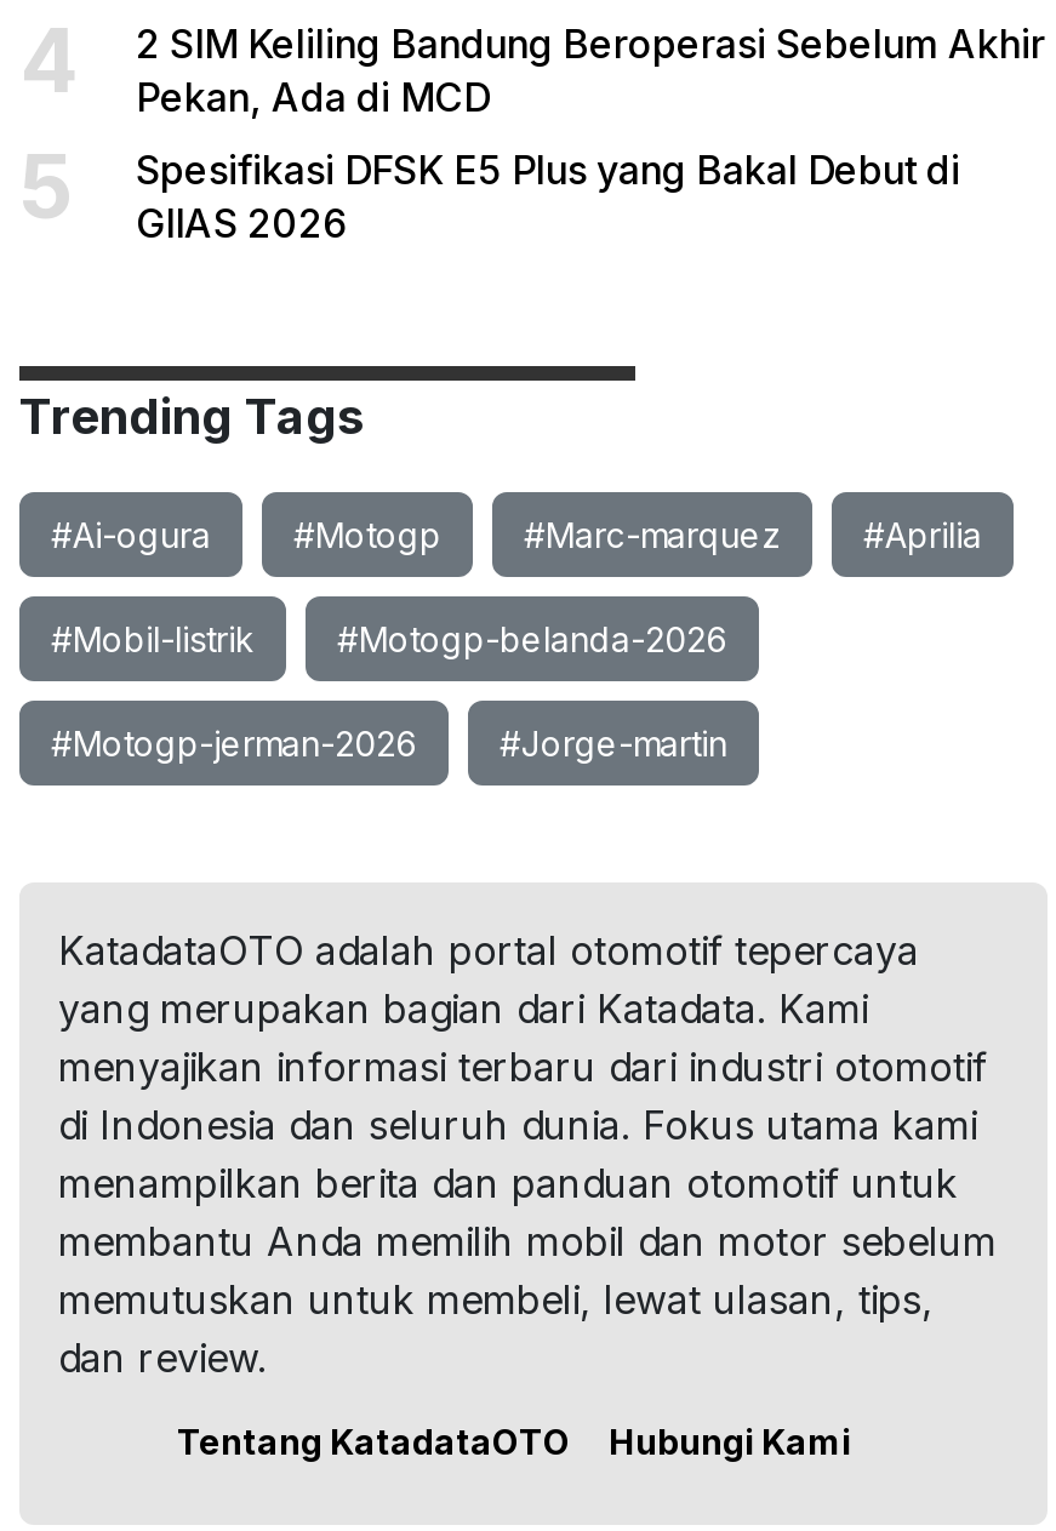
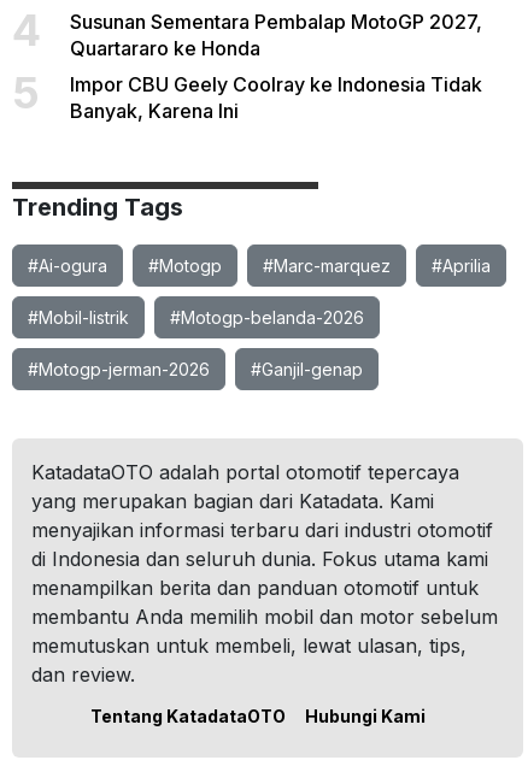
- 2 SIM Keliling Bandung Beroperasi Sebelum Akhir
- Pekan, Ada di MCD
+ Susunan Sementara Pembalap MotoGP 2027,
+ Quartararo ke Honda

- Spesifikasi DFSK E5 Plus yang Bakal Debut di
- GIIAS 2026
+ Impor CBU Geely Coolray ke Indonesia Tidak
+ Banyak, Karena Ini

- #Jorge-martin
+ #Ganjil-genap
